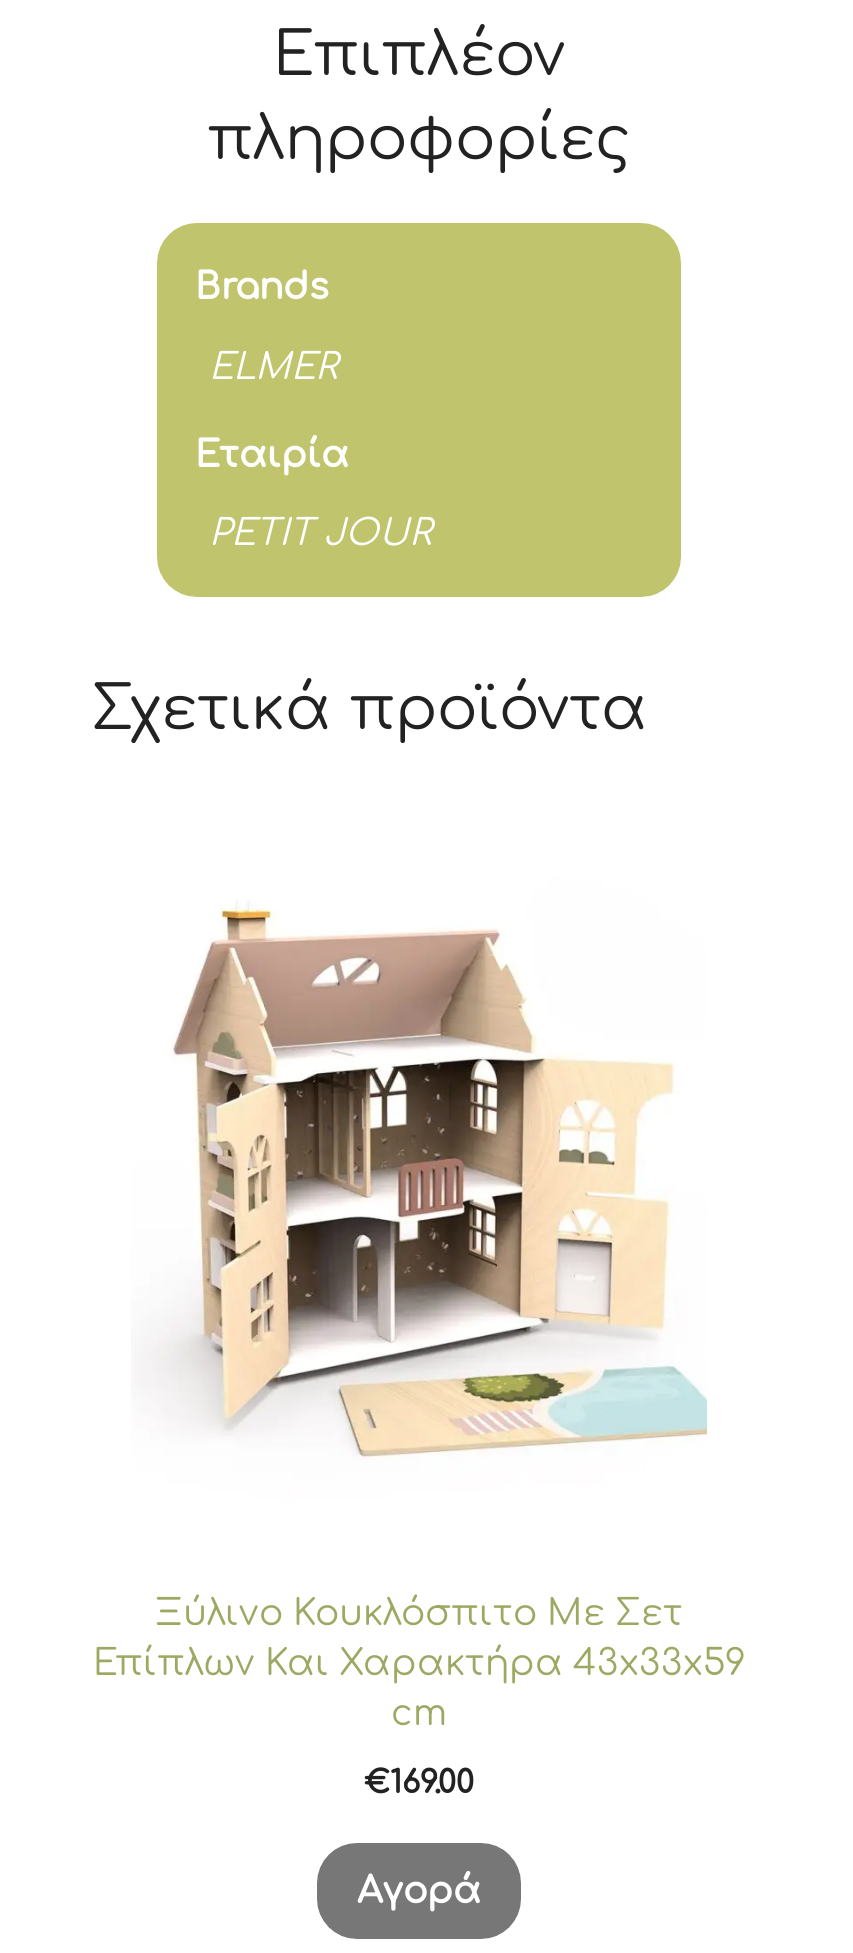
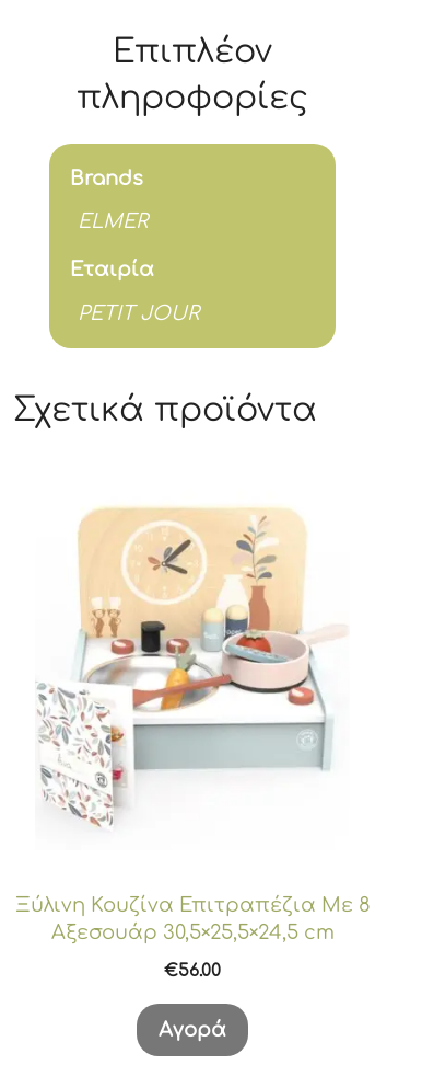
- [image]
+ [image]

- Ξύλινο Κουκλόσπιτο Με Σετ
- Επίπλων Και Χαρακτήρα 43x33x59
- cm
+ Ξύλινη Κουζίνα Επιτραπέζια Με 8
+ Αξεσουάρ 30,5×25,5×24,5 cm

- €169.00
+ €56.00
